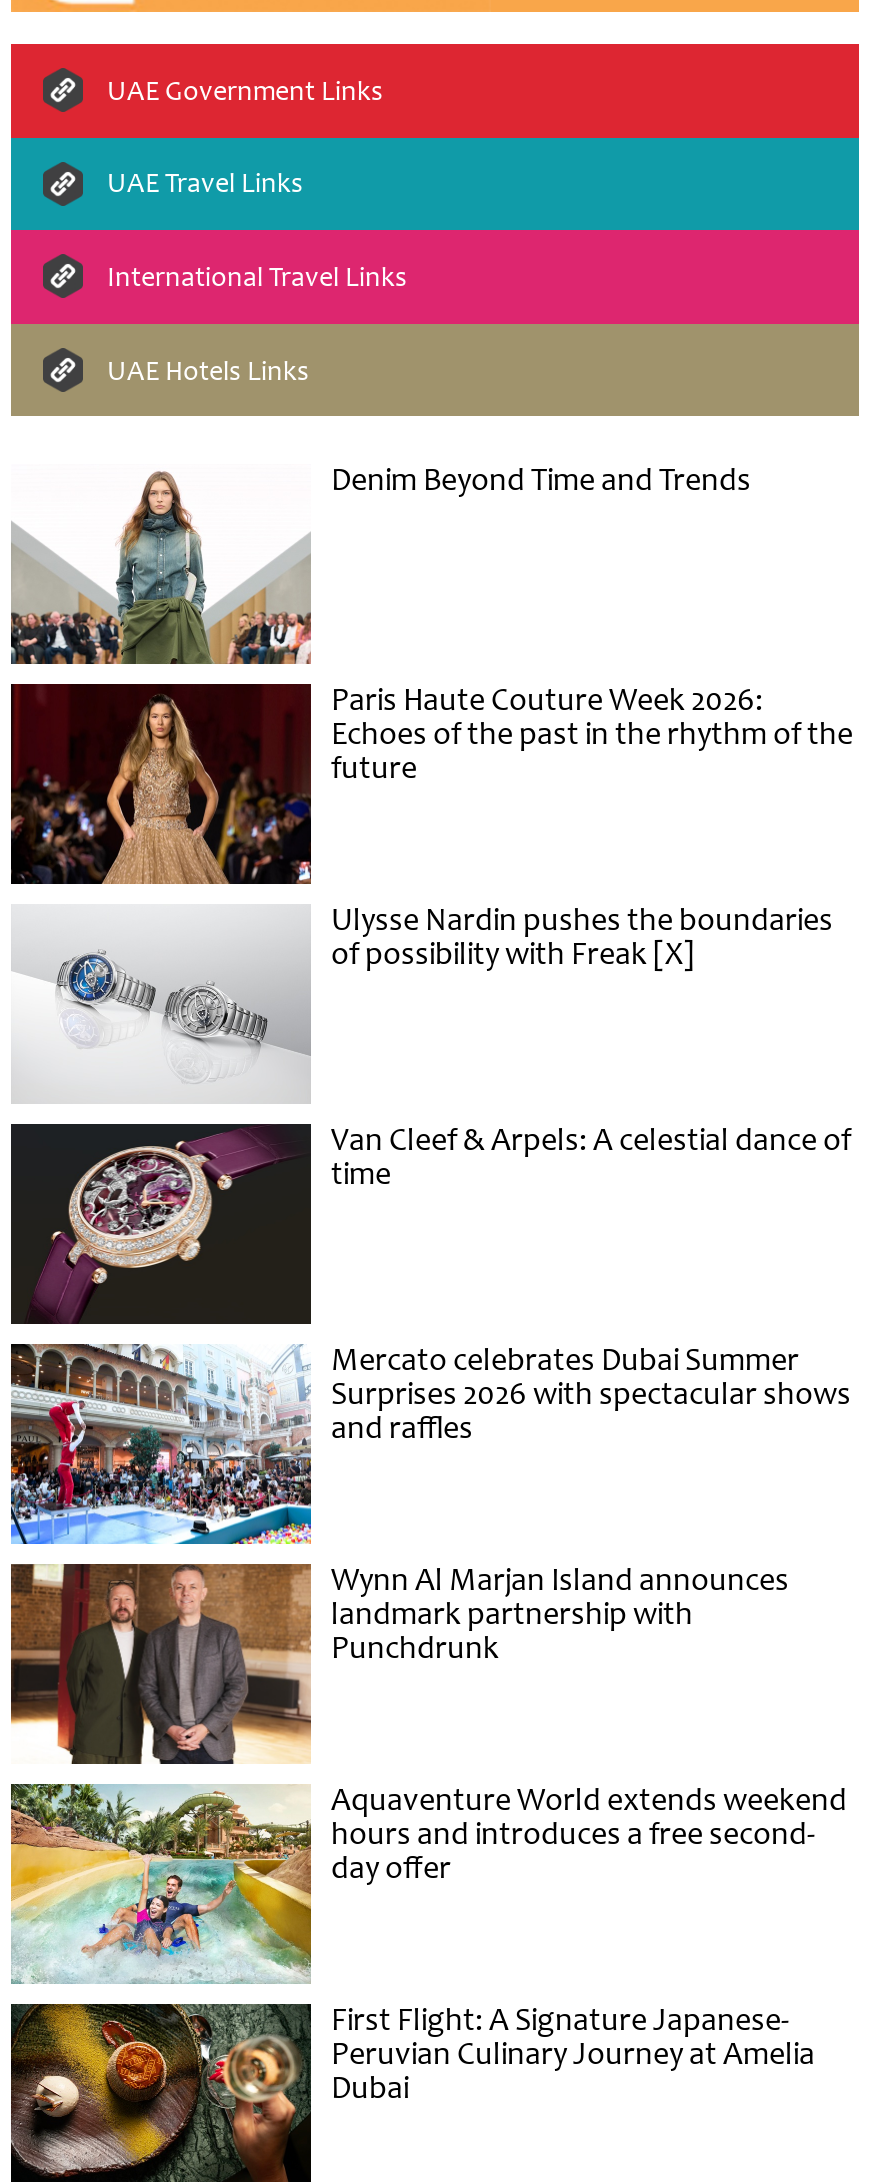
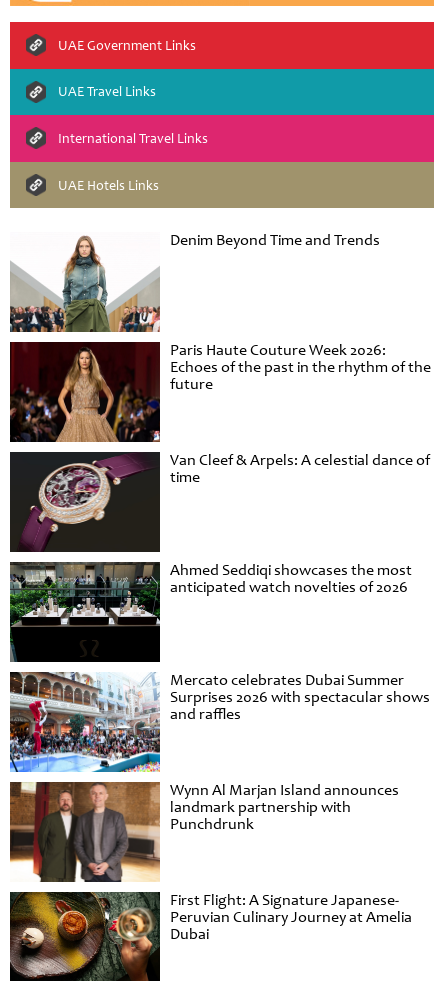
- [image]
- Ulysse Nardin pushes the boundaries
- of possibility with Freak [X]

+ [image]
+ Ahmed Seddiqi showcases the most
+ anticipated watch novelties of 2026

- [image]
- Aquaventure World extends weekend
- hours and introduces a free second-
- day offer
